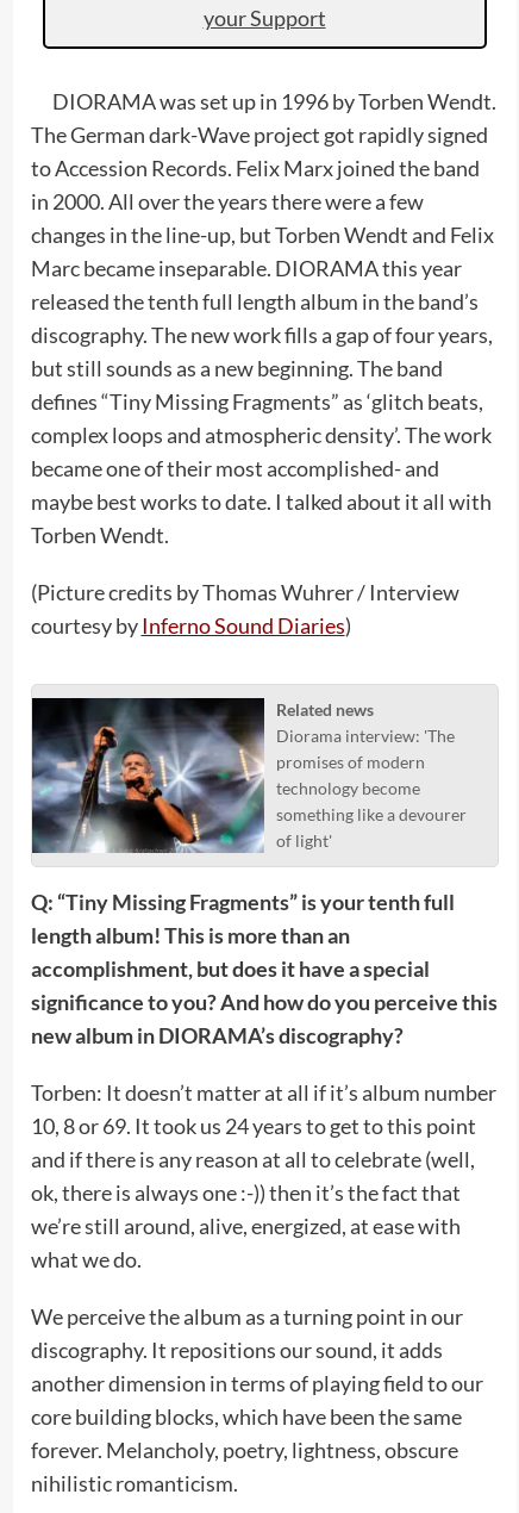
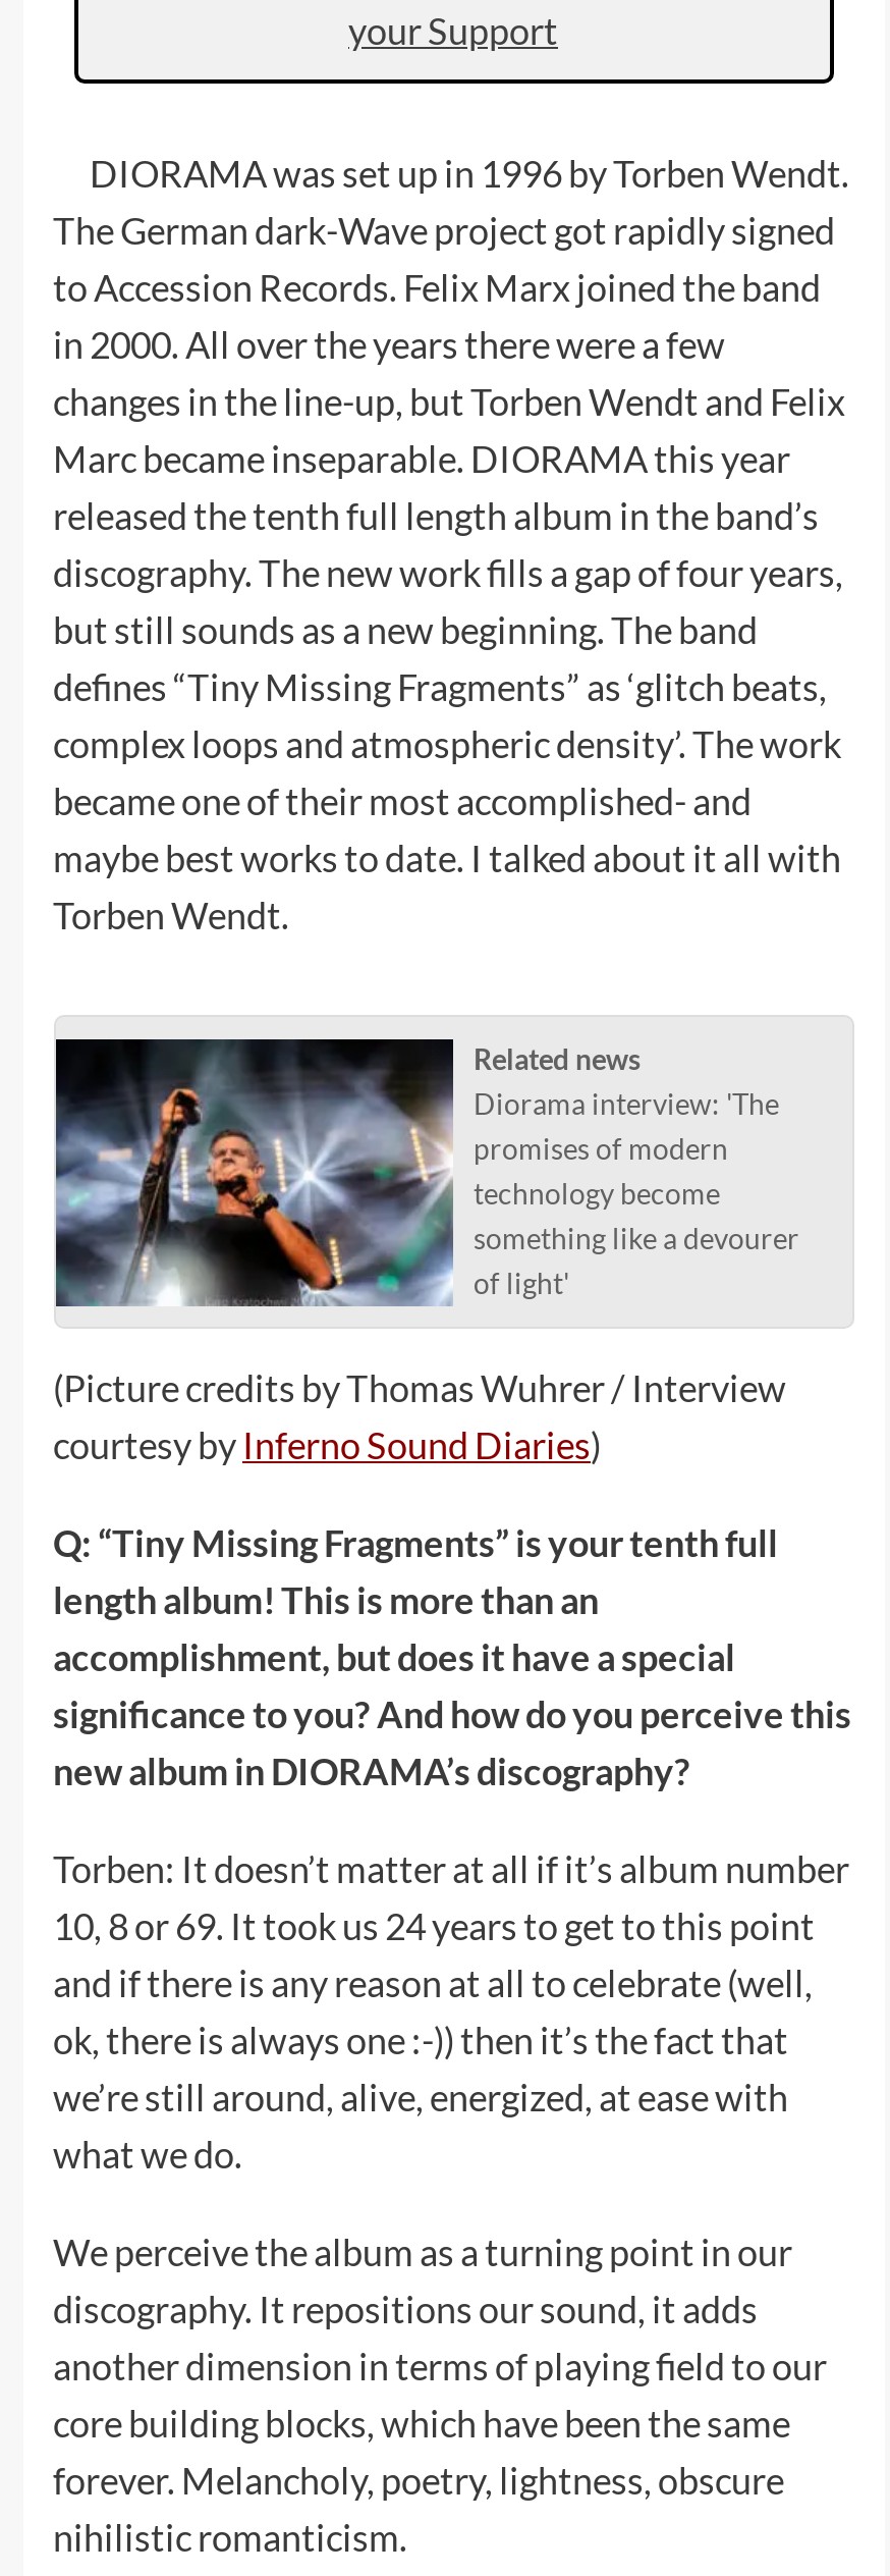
moved down: (Picture credits by Thomas Wuhrer / Interview | courtesy by Inferno Sound Diaries)

moved up: [image] | Related news | Diorama interview: 'The | promises of modern | technology become | something like a devourer | of light'
